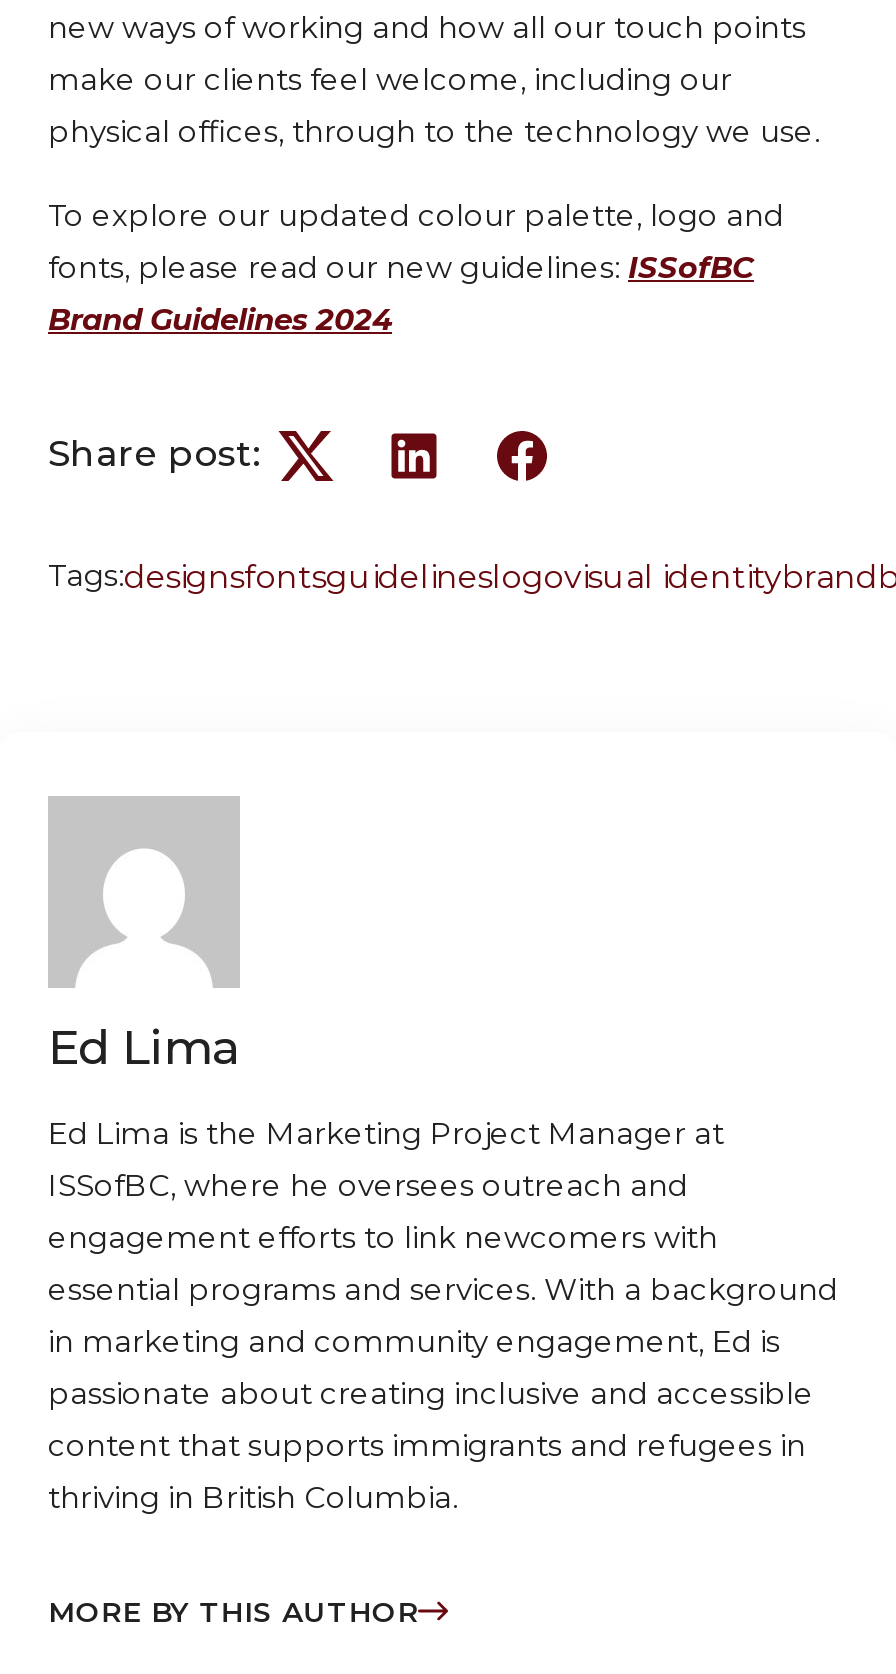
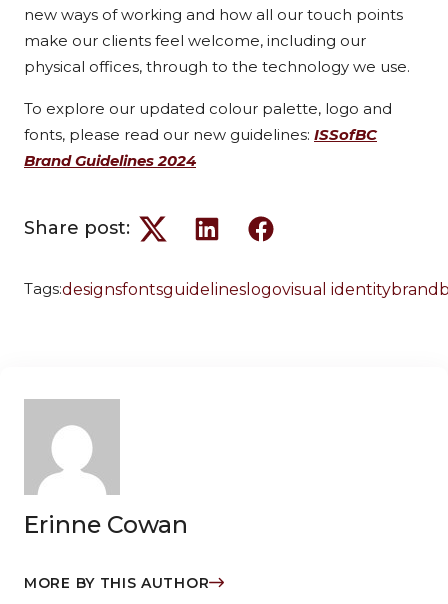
- Ed Lima
- Ed Lima is the Marketing Project Manager at
- ISSofBC, where he oversees outreach and
- engagement efforts to link newcomers with
- essential programs and services. With a background
- in marketing and community engagement, Ed is
- passionate about creating inclusive and accessible
- content that supports immigrants and refugees in
- thriving in British Columbia.
+ Erinne Cowan
